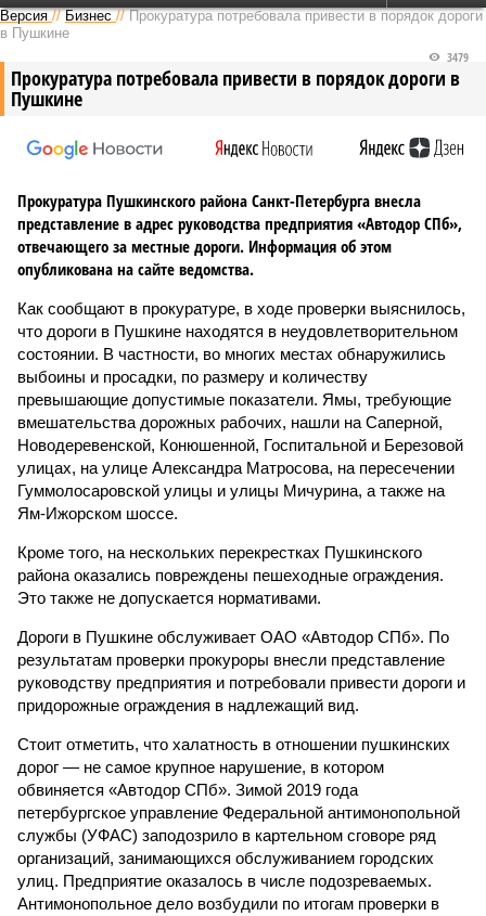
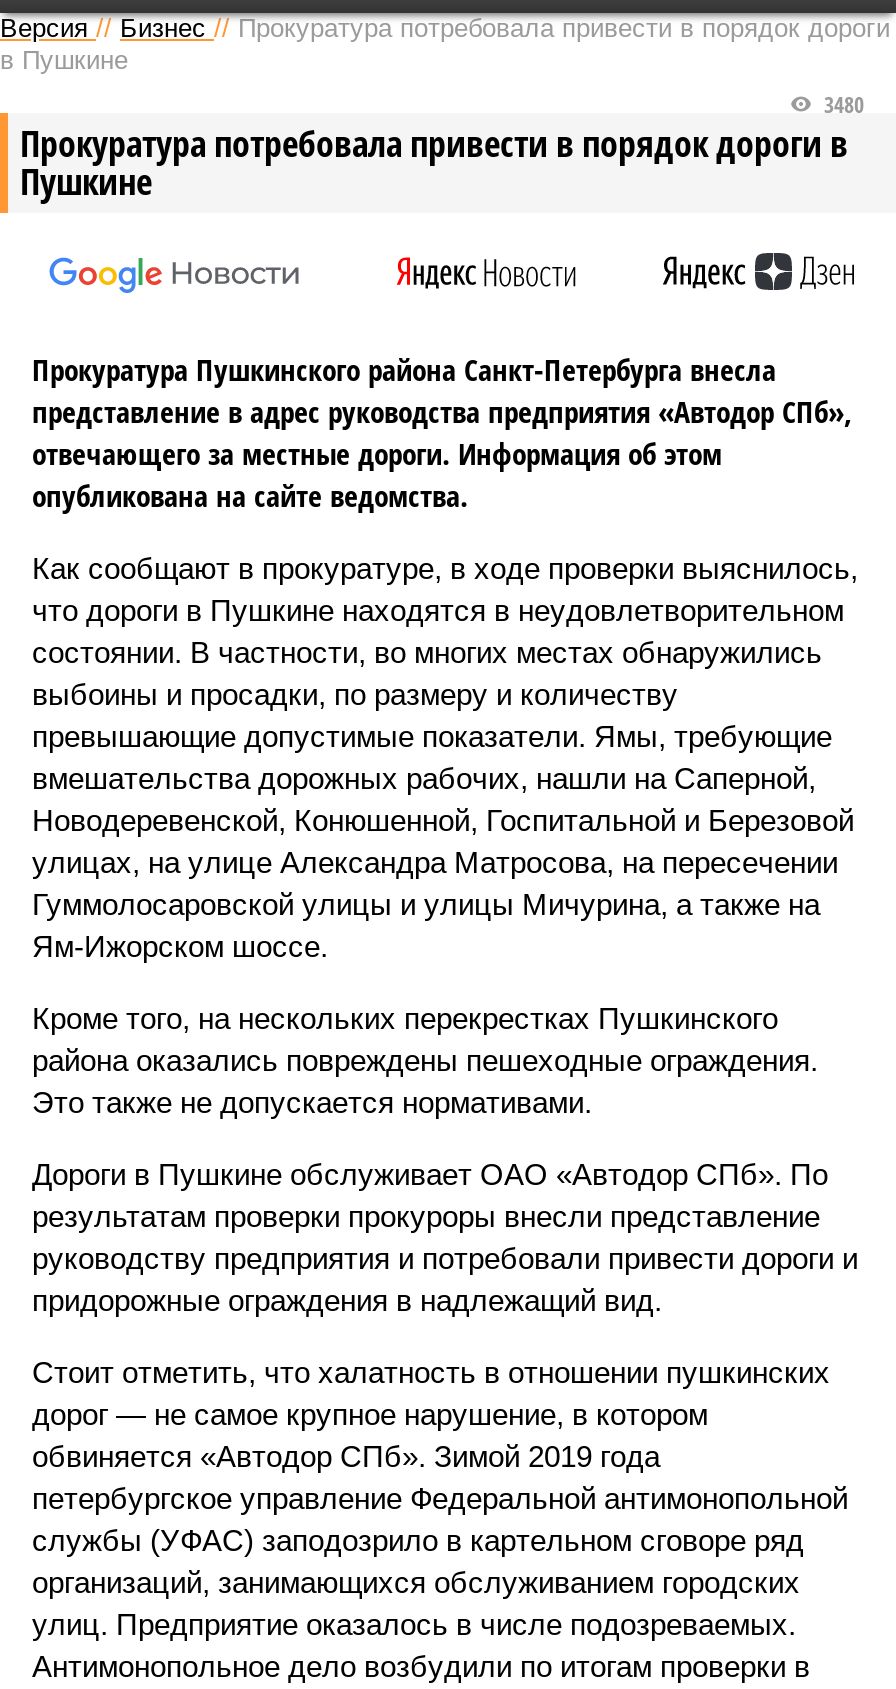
- 3479
+ 3480
